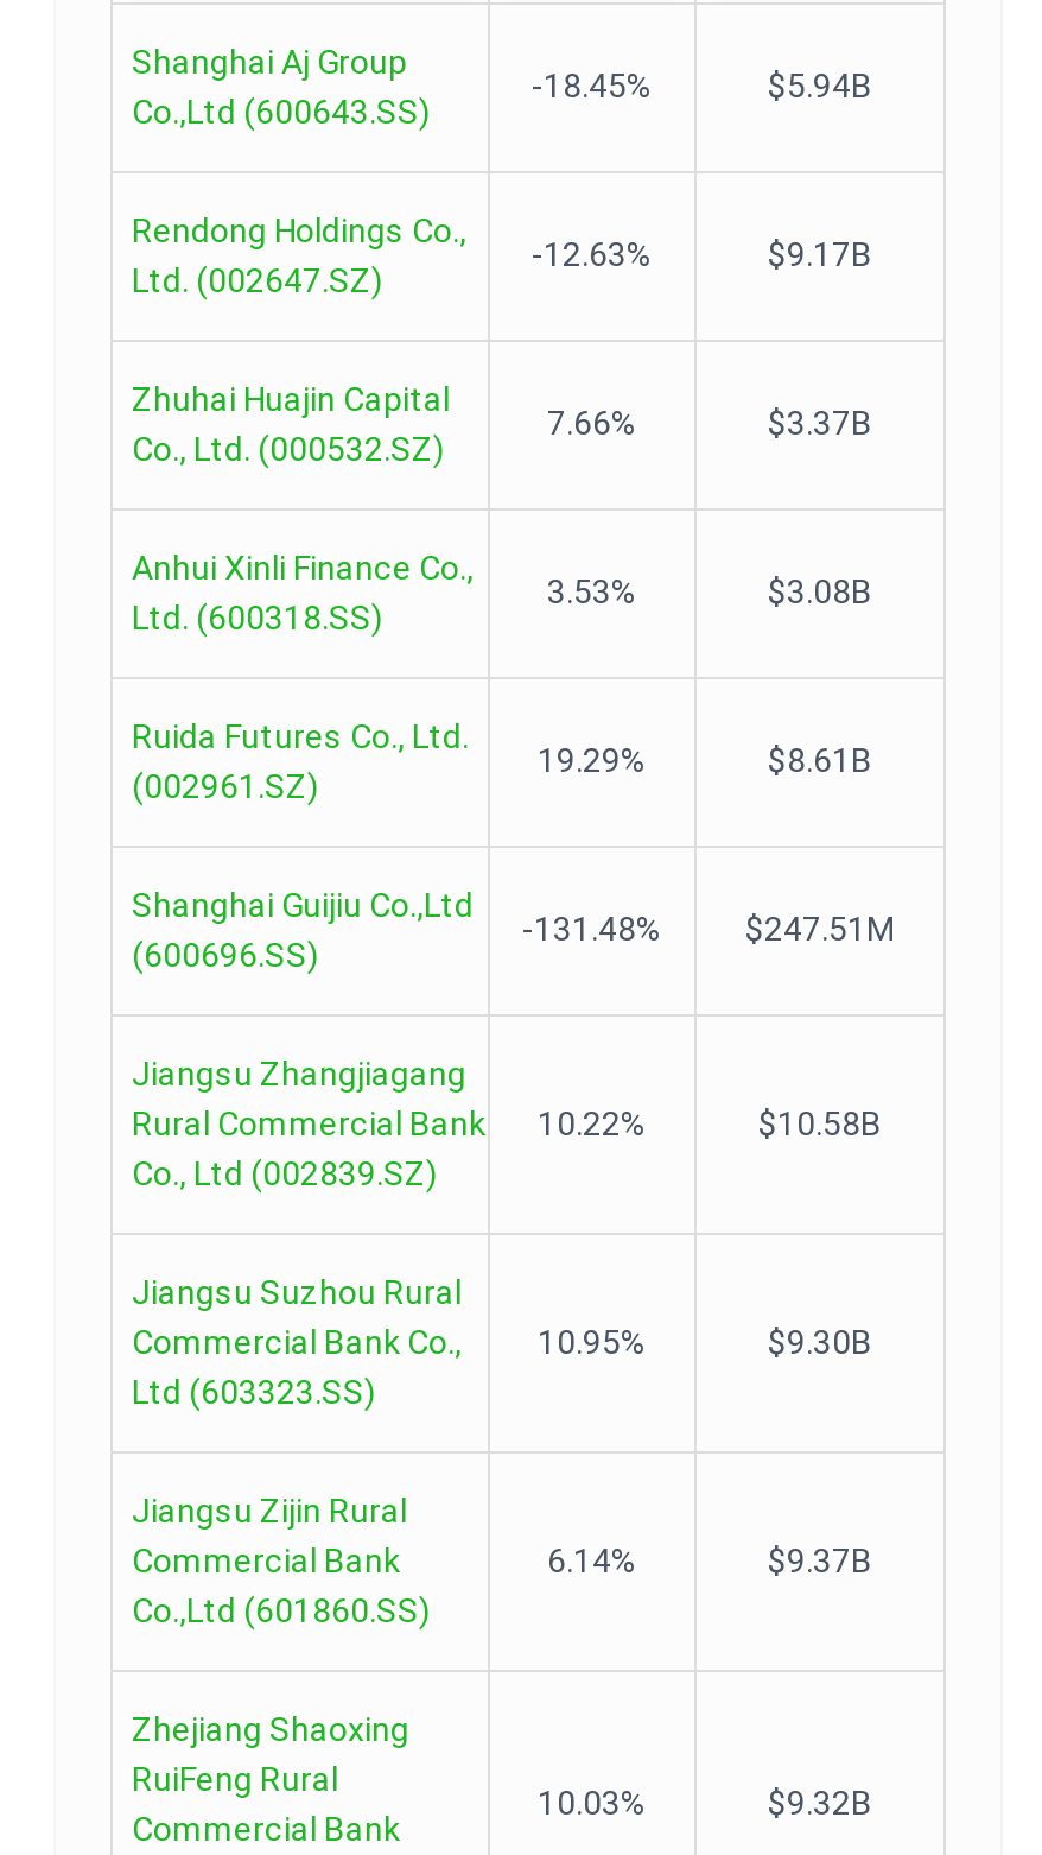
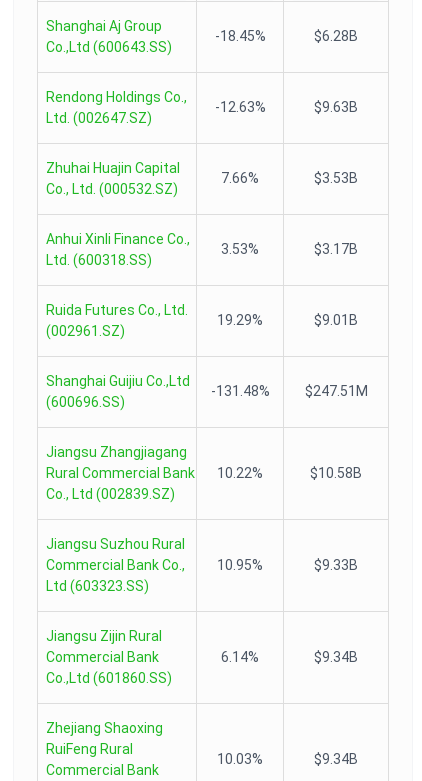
- $5.94B
+ $6.28B

- $9.17B
+ $9.63B

- $3.37B
+ $3.53B

- $3.08B
+ $3.17B

- $8.61B
+ $9.01B

- $9.30B
+ $9.33B

- $9.37B
+ $9.34B

- $9.32B
+ $9.34B
